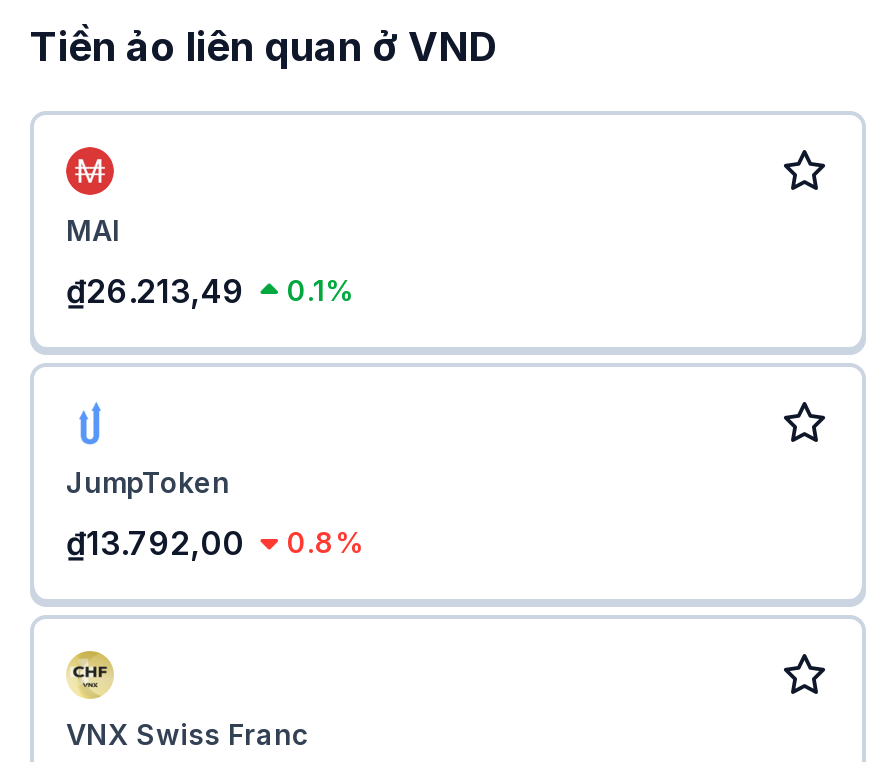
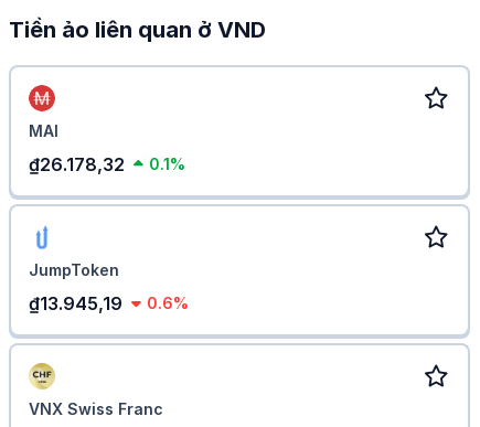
- ₫26.213,49 0.1%
+ ₫26.178,32 0.1%

- ₫13.792,00
+ ₫13.945,19

- 0.8%
+ 0.6%
